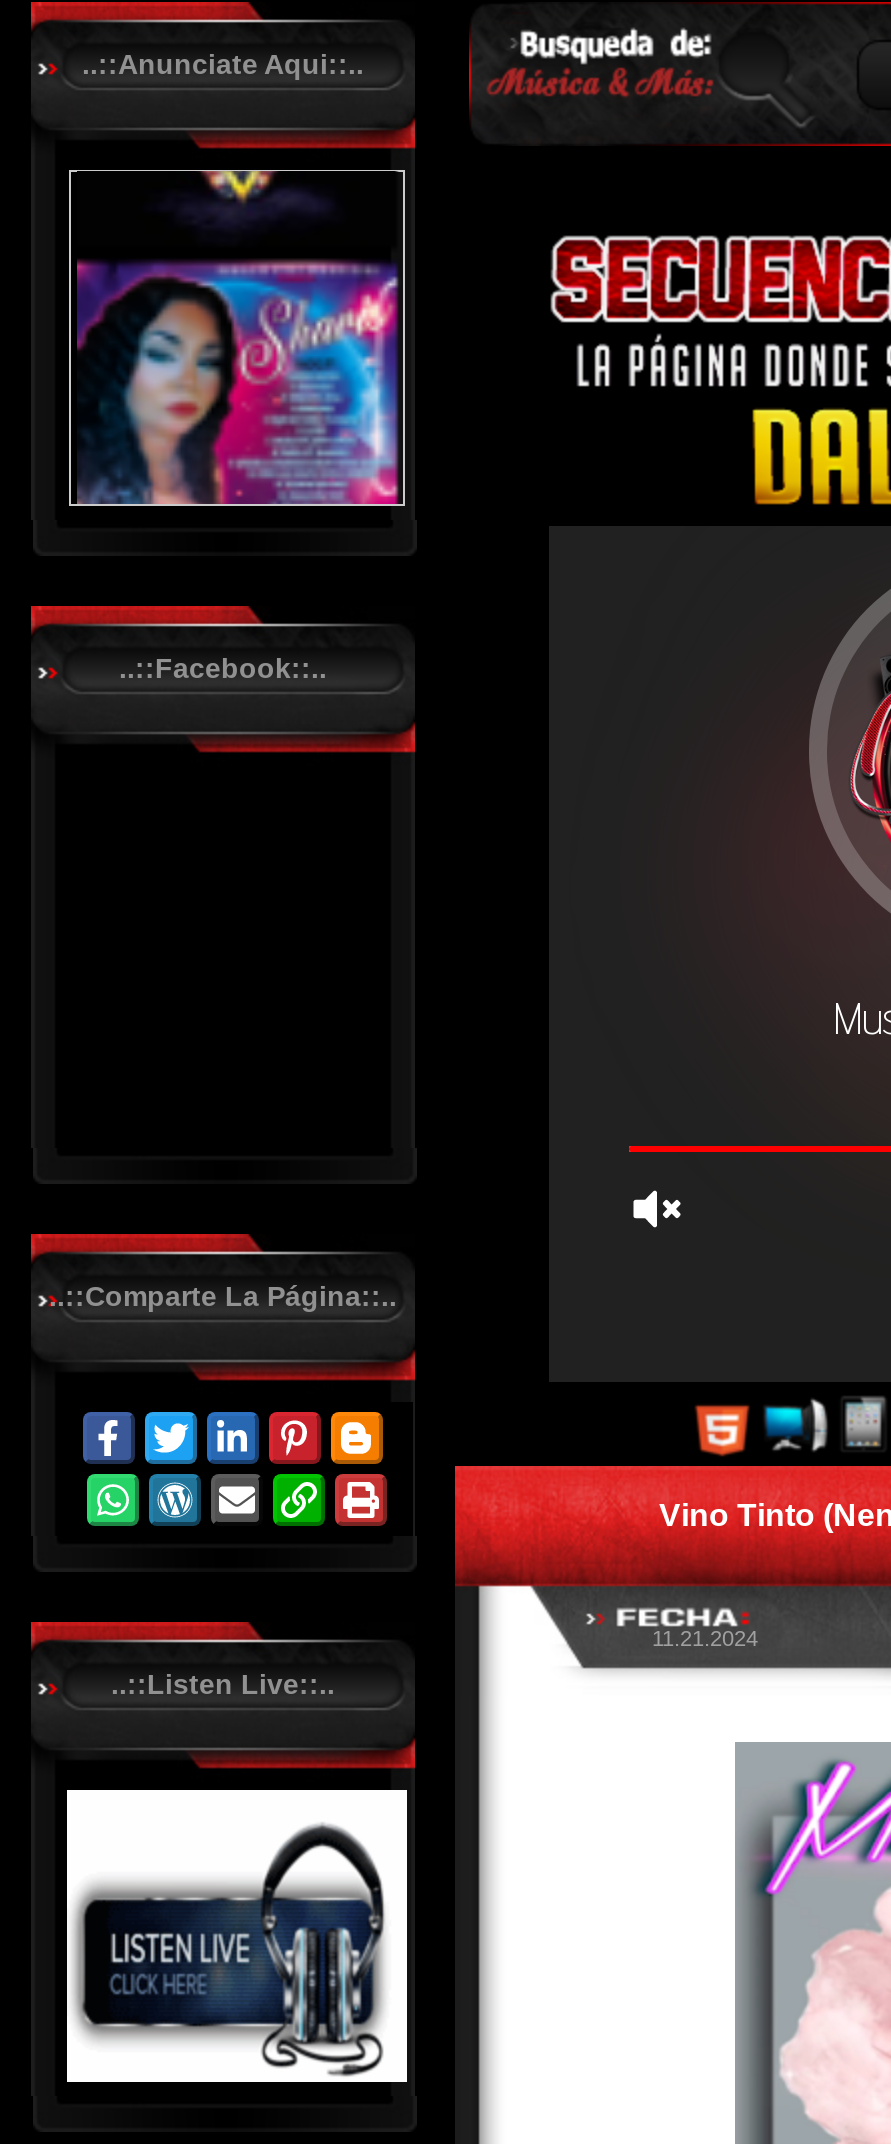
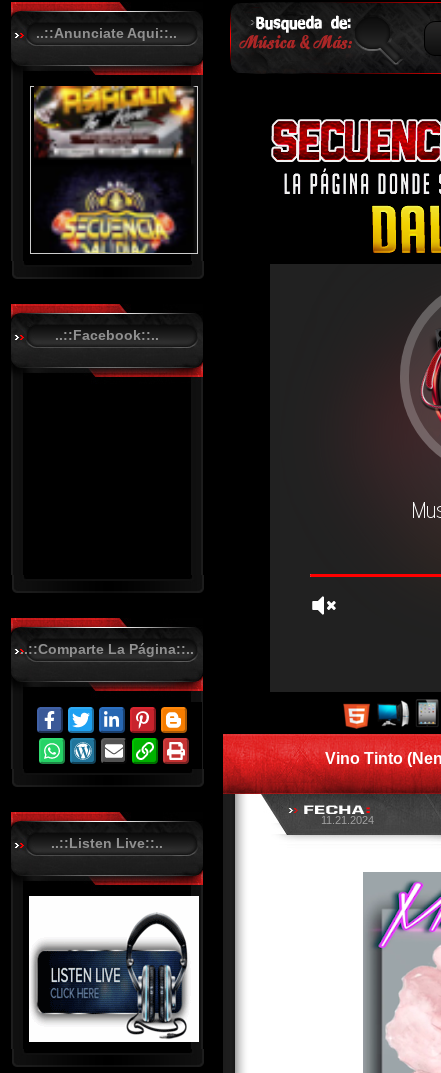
- [image]
+ [image]
